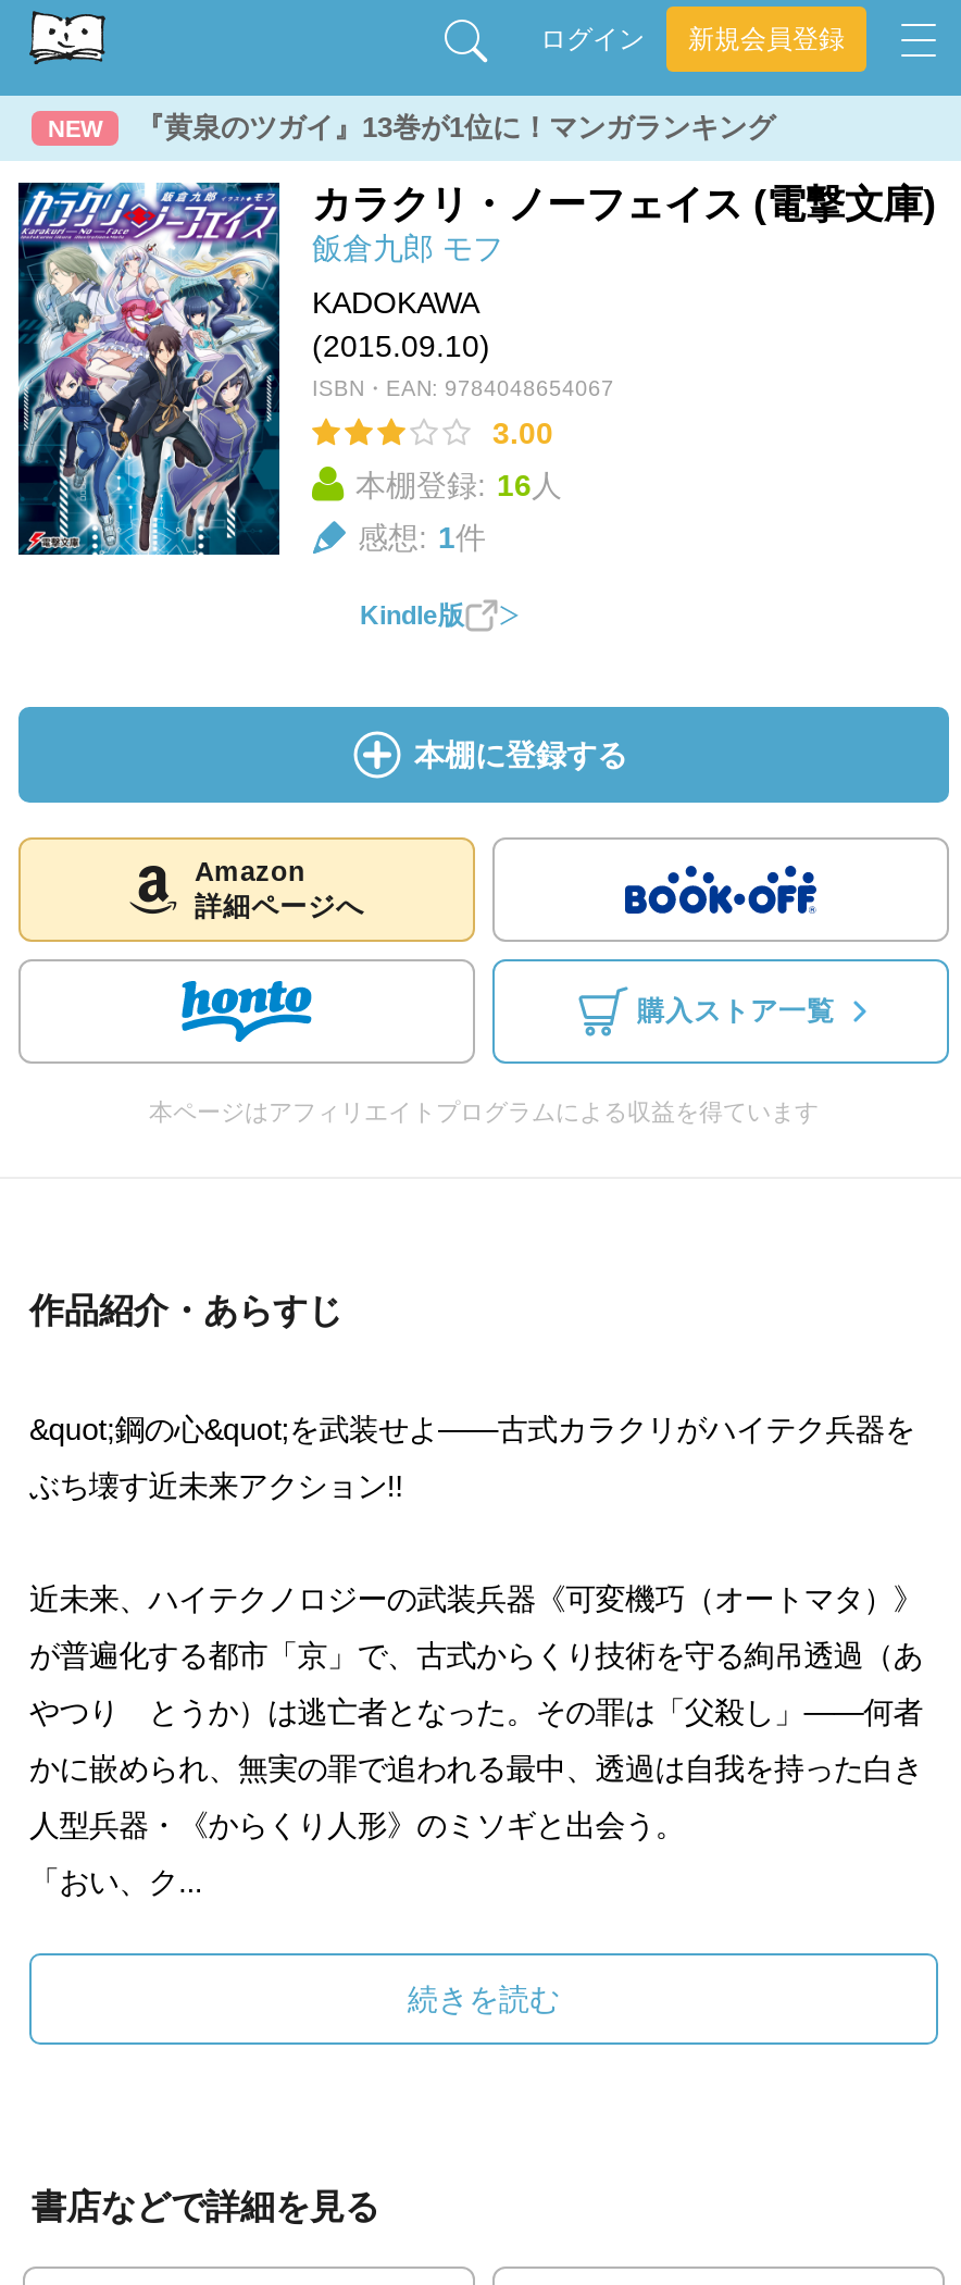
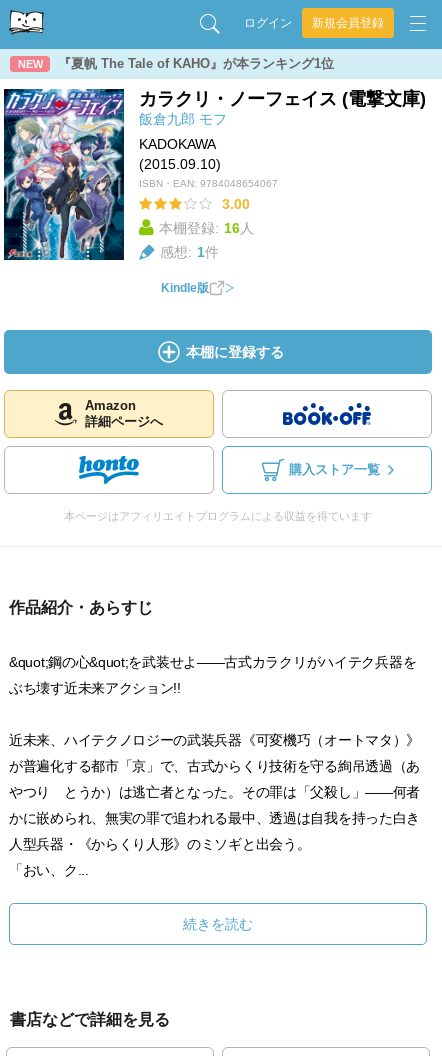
- 『黄泉のツガイ』13巻が1位に！マンガランキング
+ 『夏帆 The Tale of KAHO』が本ランキング1位
